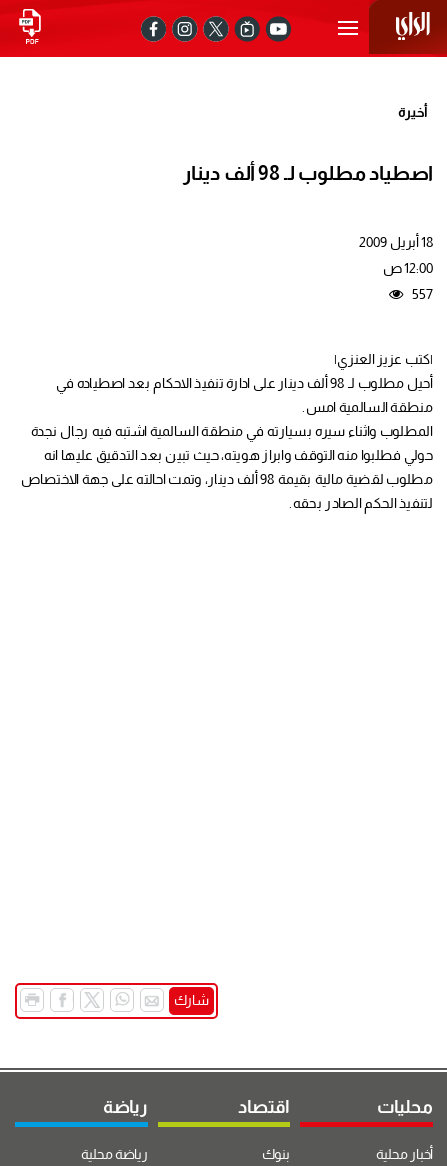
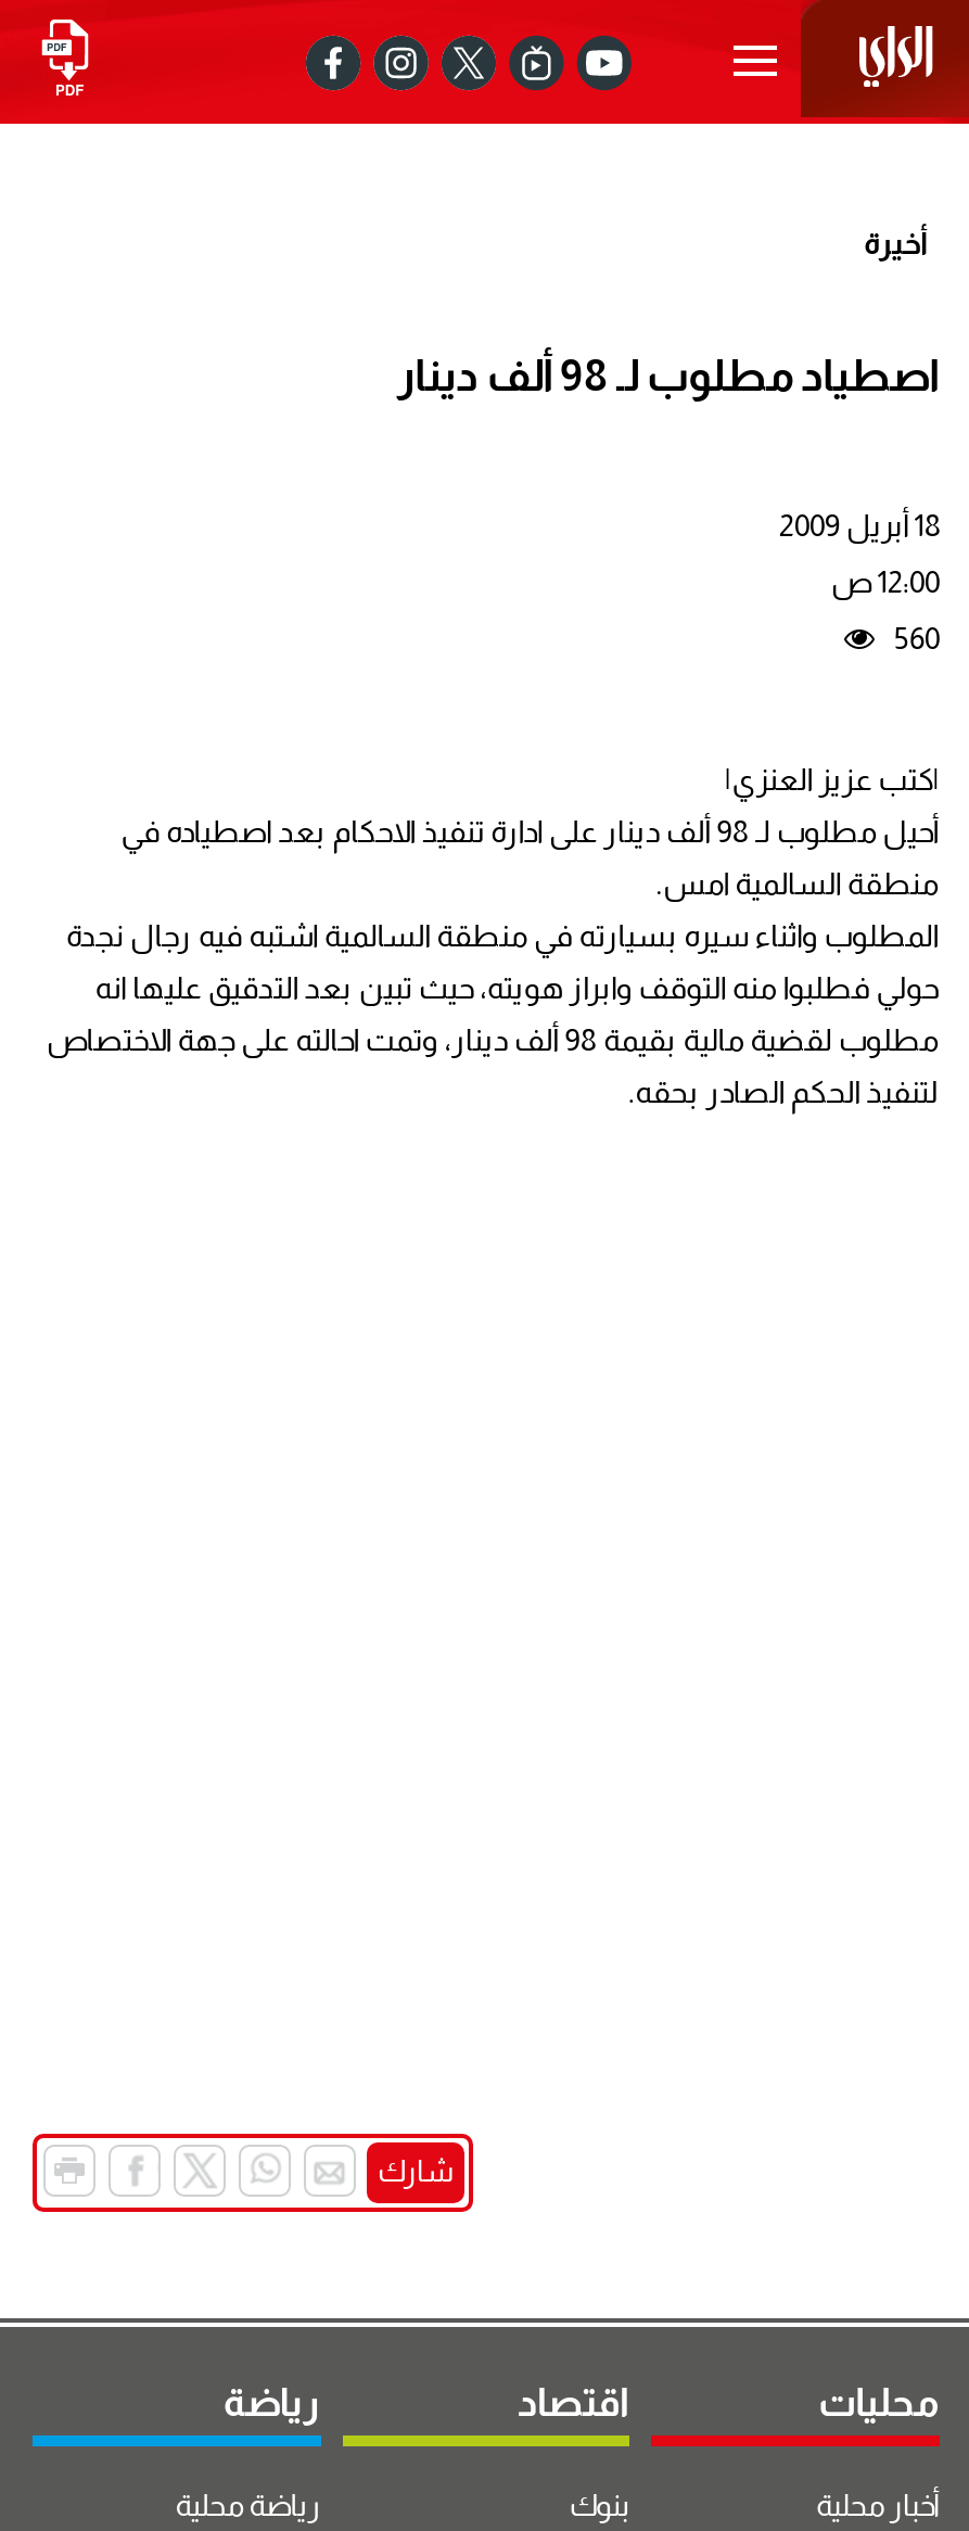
- 557
+ 560
